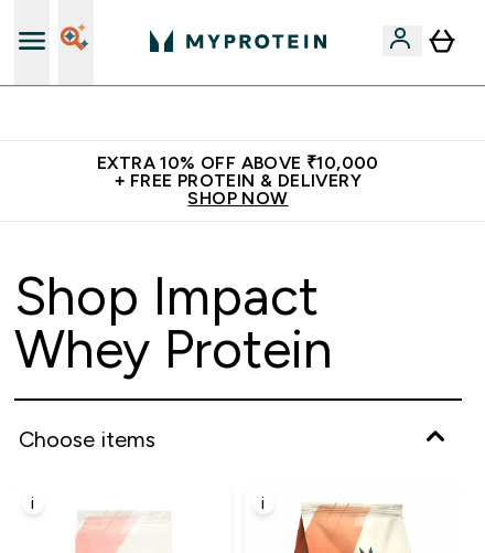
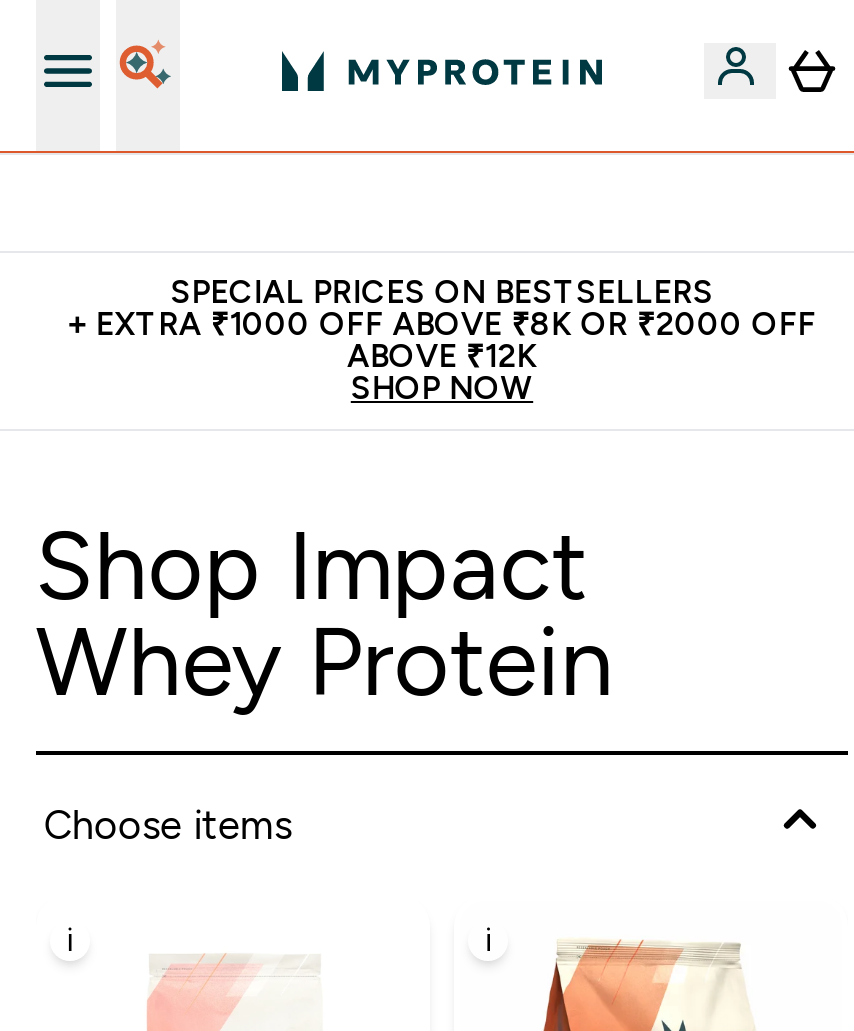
- EXTRA 10% OFF ABOVE ₹10,000
- + FREE PROTEIN & DELIVERY
+ SPECIAL PRICES ON BESTSELLERS
+ + EXTRA ₹1000 OFF ABOVE ₹8K OR ₹2000 OFF
+ ABOVE ₹12K
